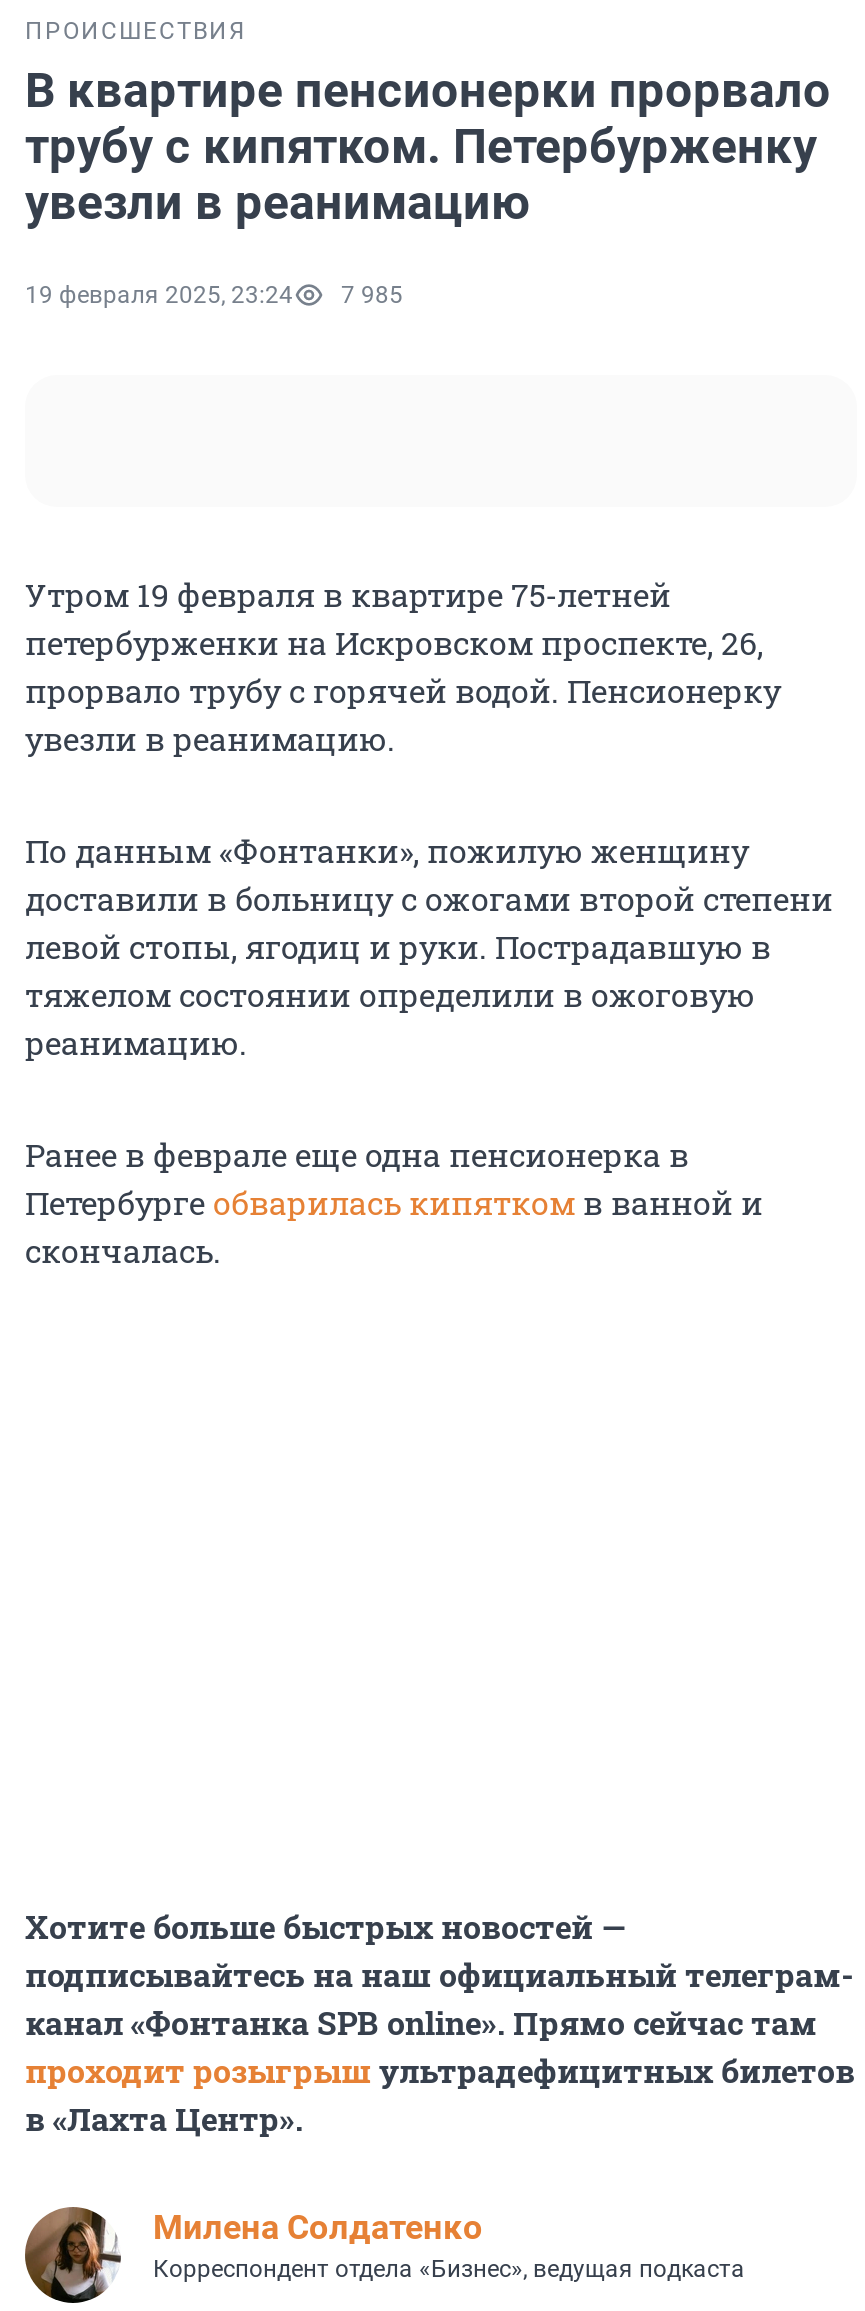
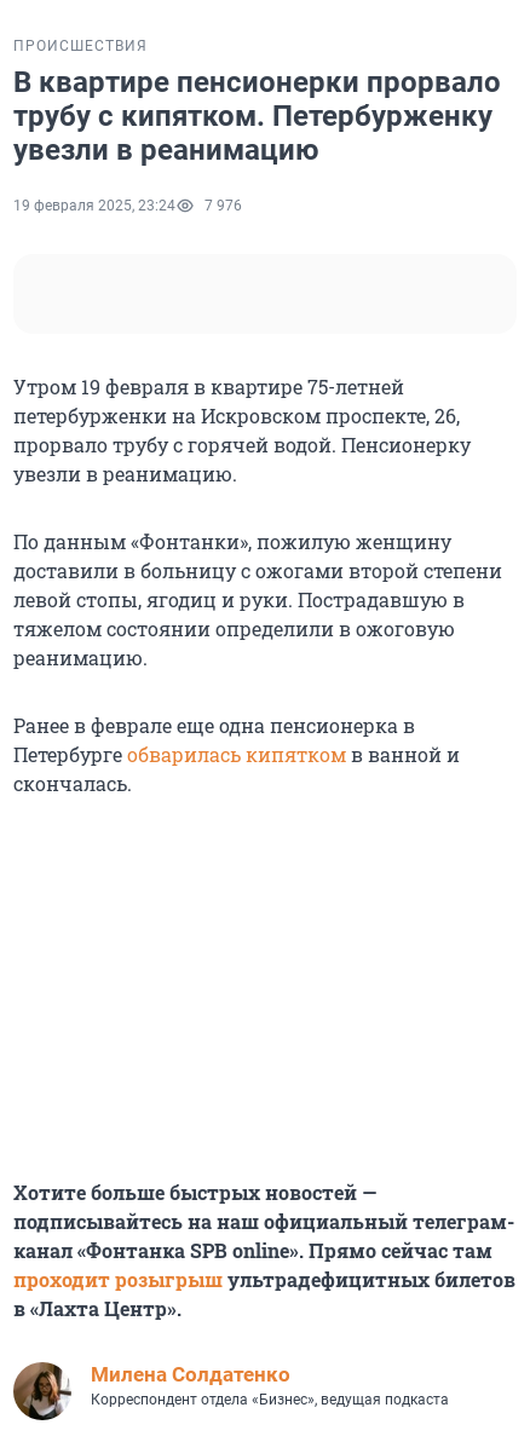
- 19 февраля 2025, 23:24 7 985
+ 19 февраля 2025, 23:24 7 976
